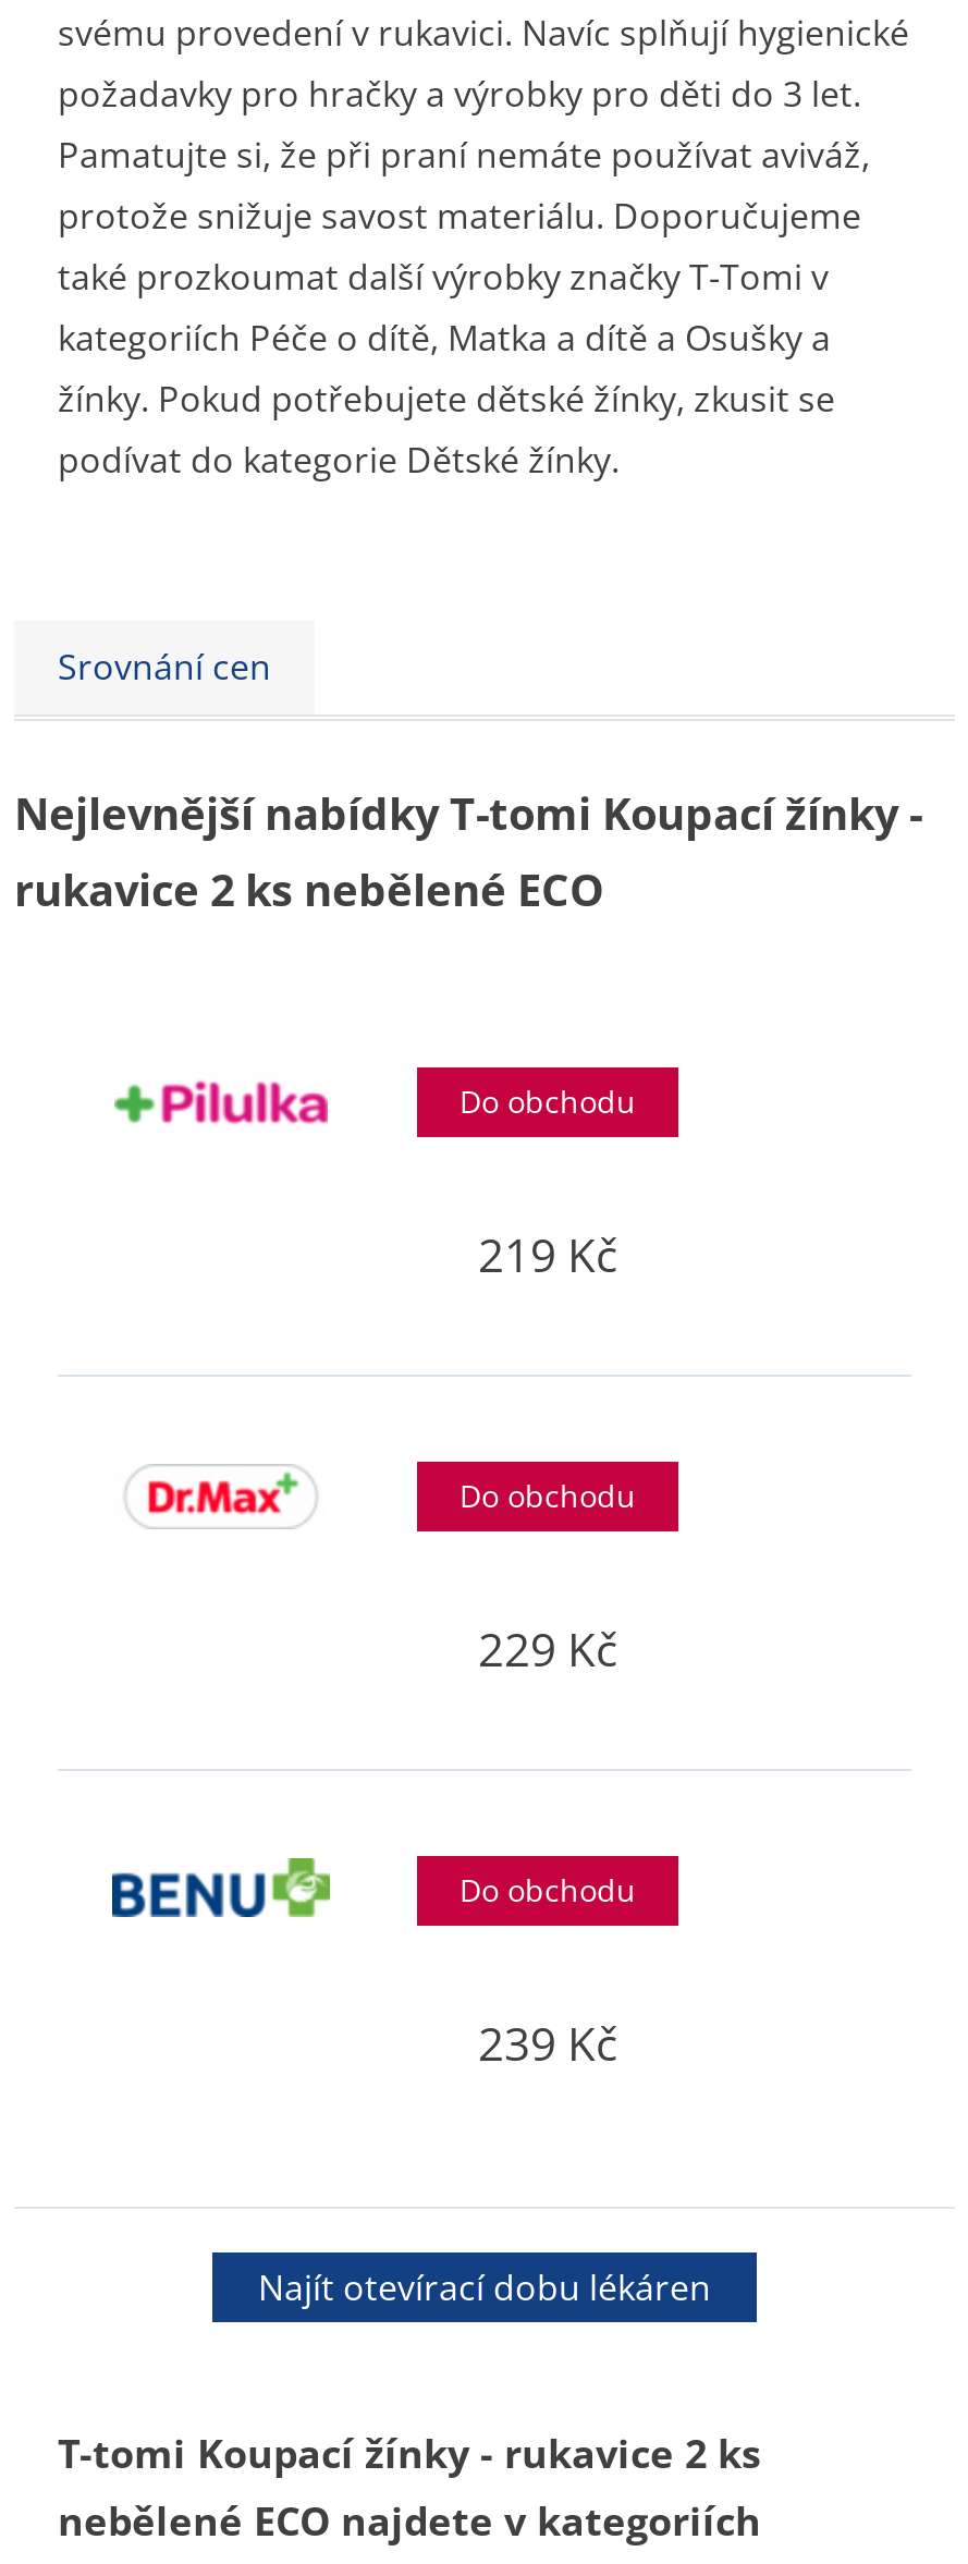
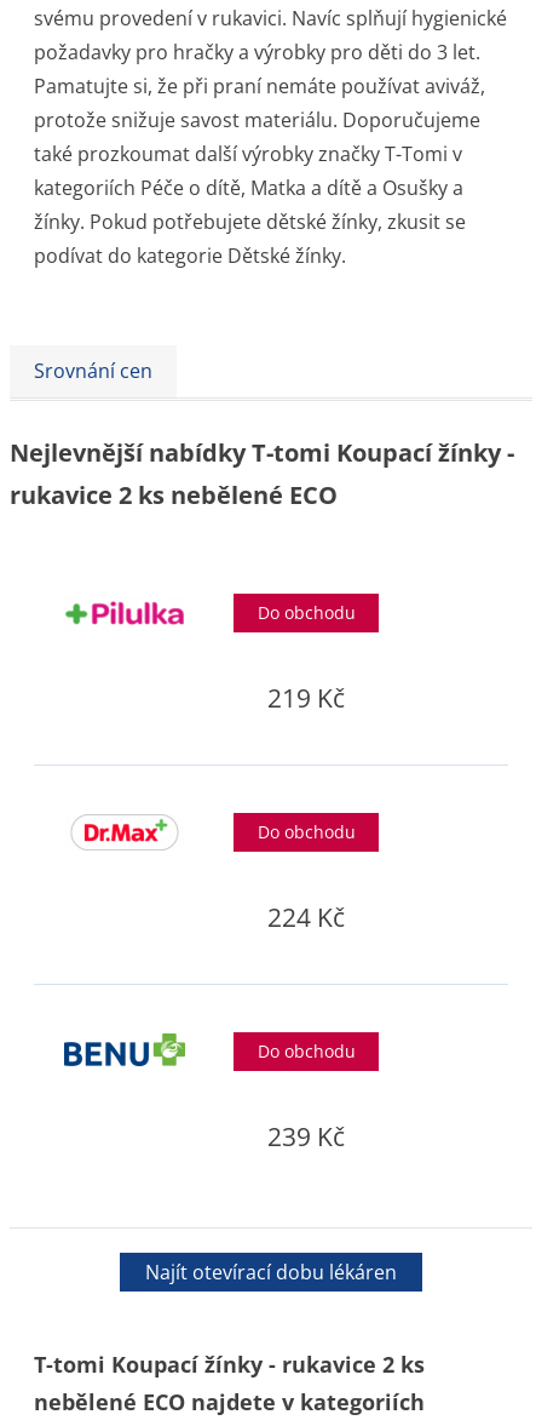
- 229 Kč
+ 224 Kč
